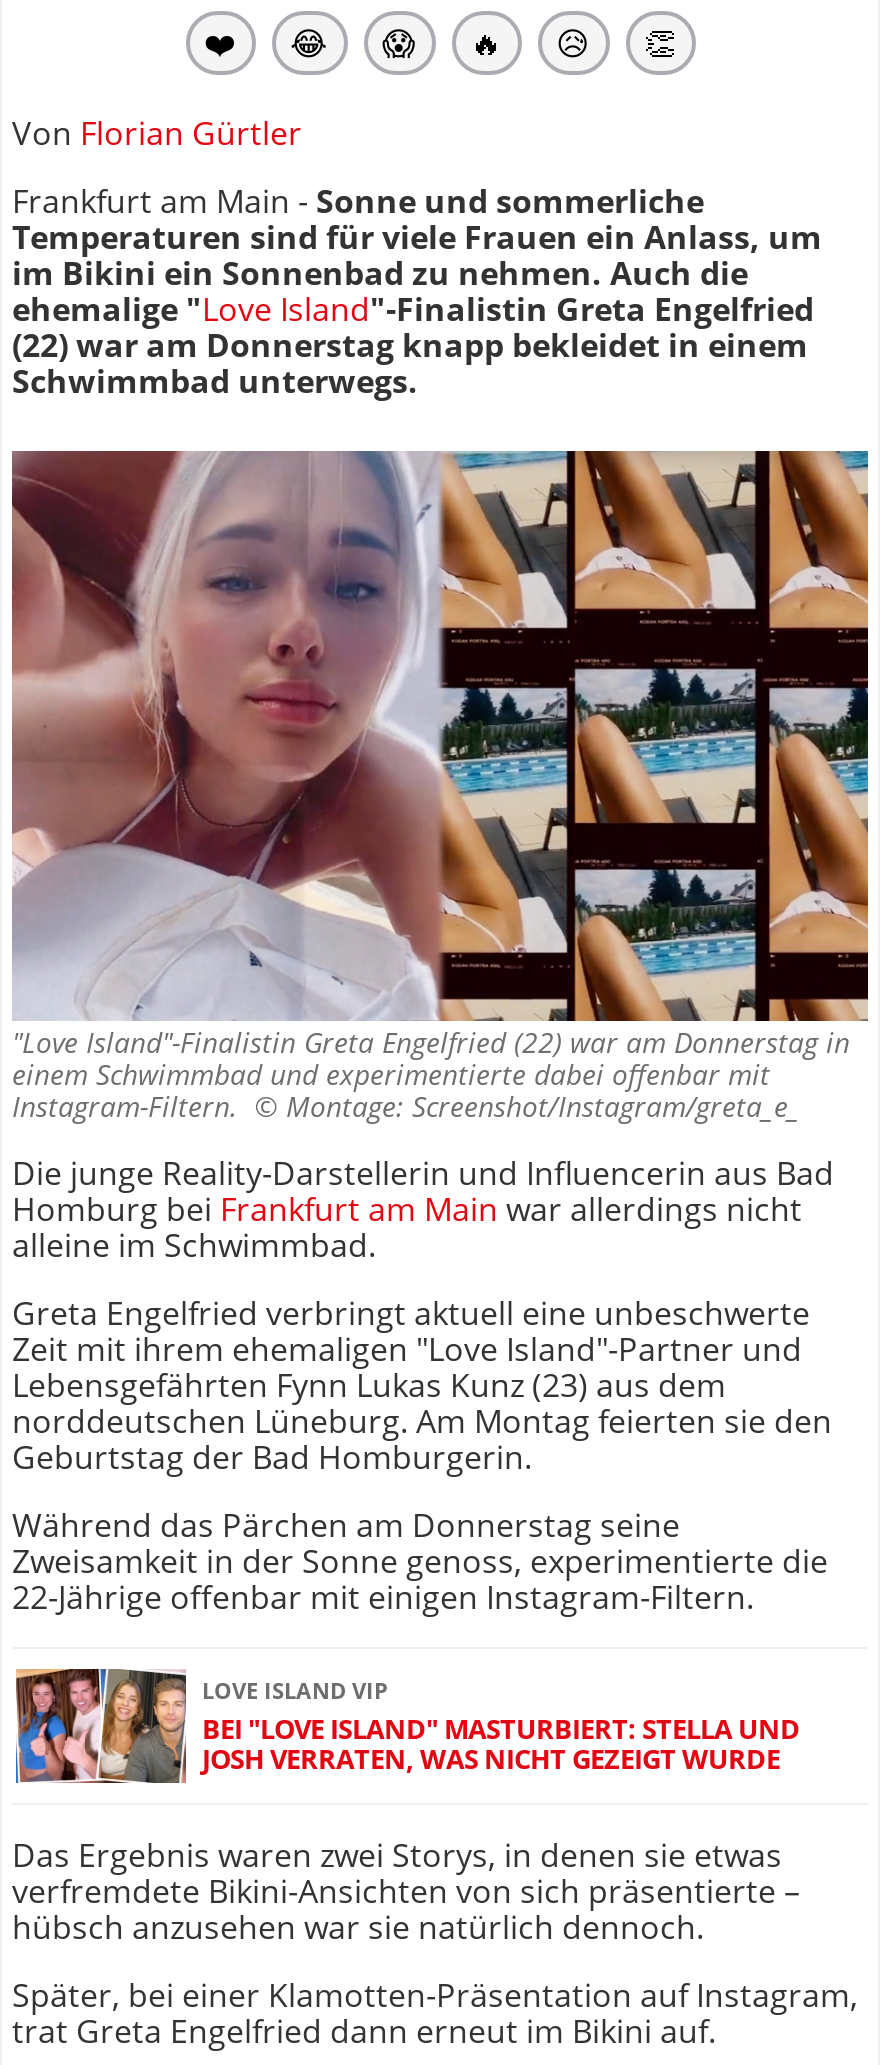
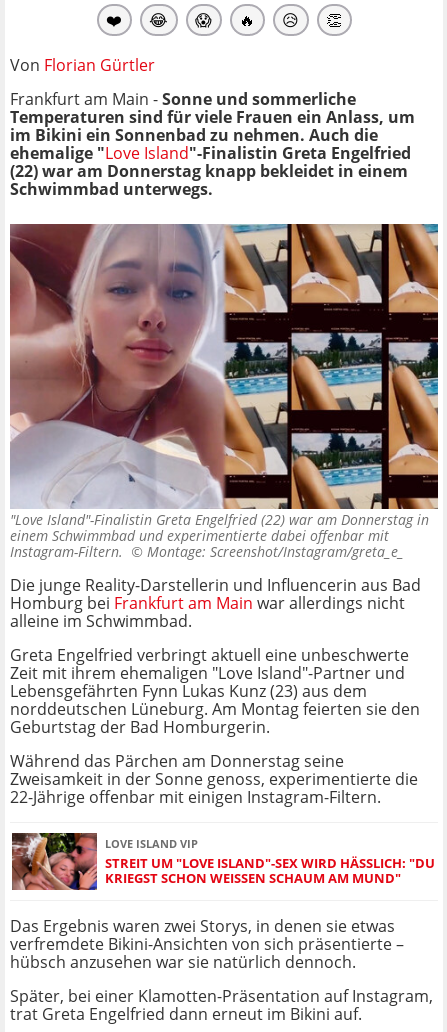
- [image]
- BEI "LOVE ISLAND" MASTURBIERT: STELLA UND
- JOSH VERRATEN, WAS NICHT GEZEIGT WURDE
+ [image]
+ STREIT UM "LOVE ISLAND"-SEX WIRD HÄSSLICH: "DU
+ KRIEGST SCHON WEISSEN SCHAUM AM MUND"
